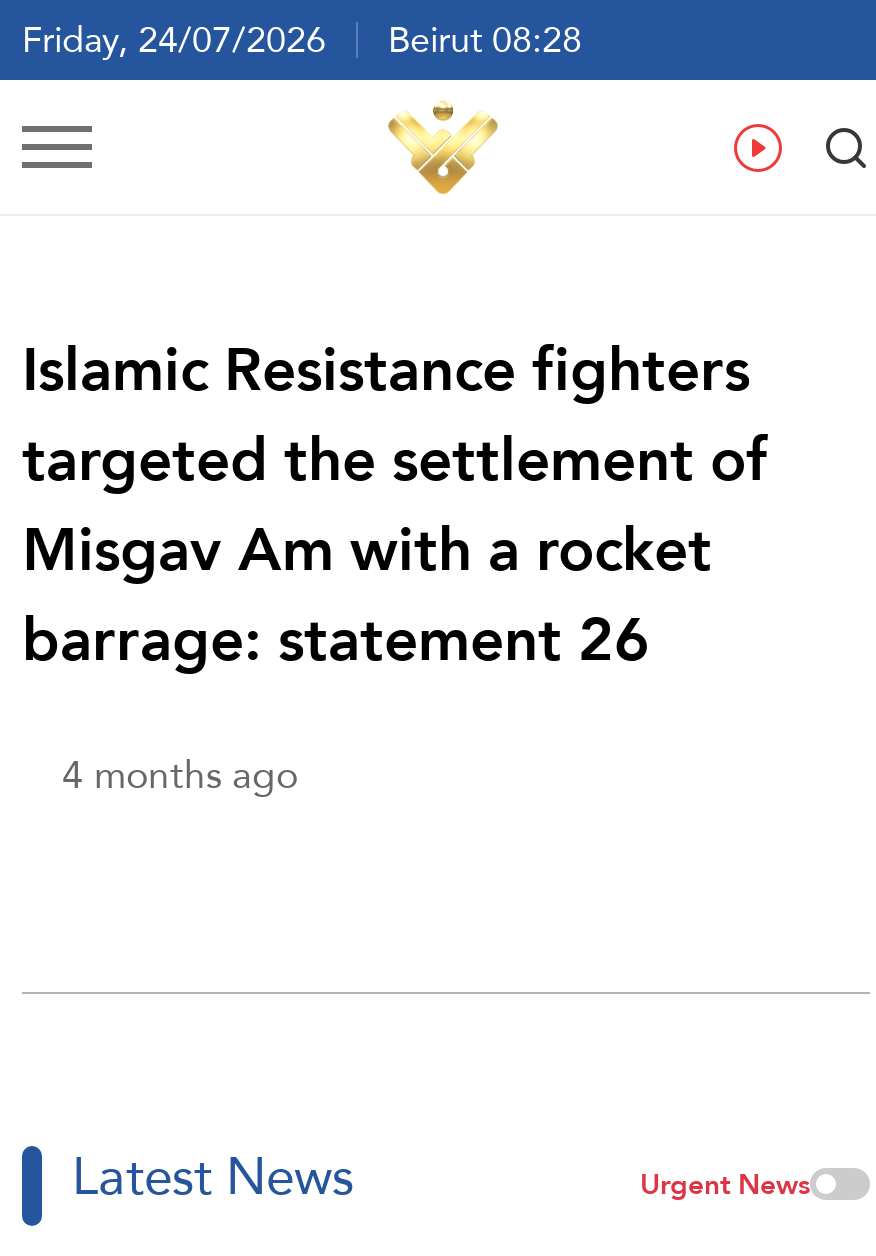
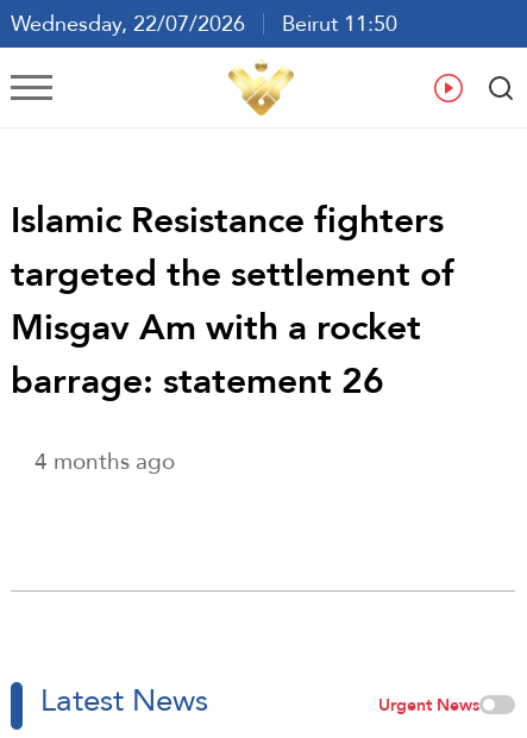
- Friday, 24/07/2026 Beirut 08:28
+ Wednesday, 22/07/2026 Beirut 11:50
